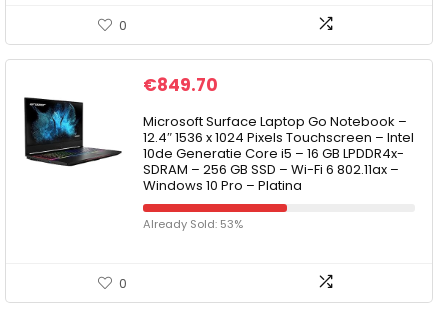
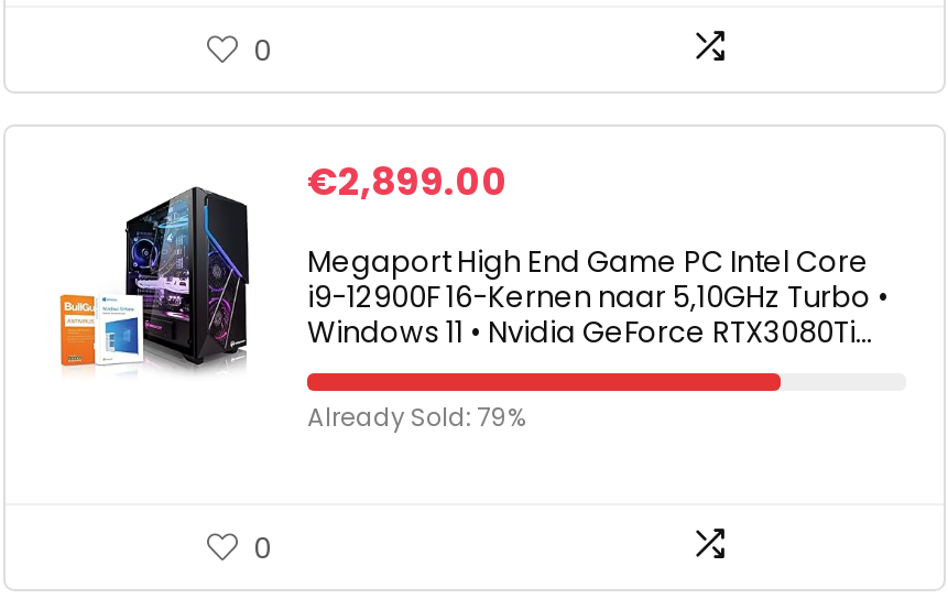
- [image]
- €849.70
+ [image]
+ €2,899.00

- Microsoft Surface Laptop Go Notebook –
- 12.4″ 1536 x 1024 Pixels Touchscreen – Intel
- 10de Generatie Core i5 – 16 GB LPDDR4x-
- SDRAM – 256 GB SSD – Wi-Fi 6 802.11ax –
- Windows 10 Pro – Platina
+ Megaport High End Game PC Intel Core
+ i9-12900F 16-Kernen naar 5,10GHz Turbo •
+ Windows 11 • Nvidia GeForce RTX3080Ti…

- Already Sold: 53%
+ Already Sold: 79%
